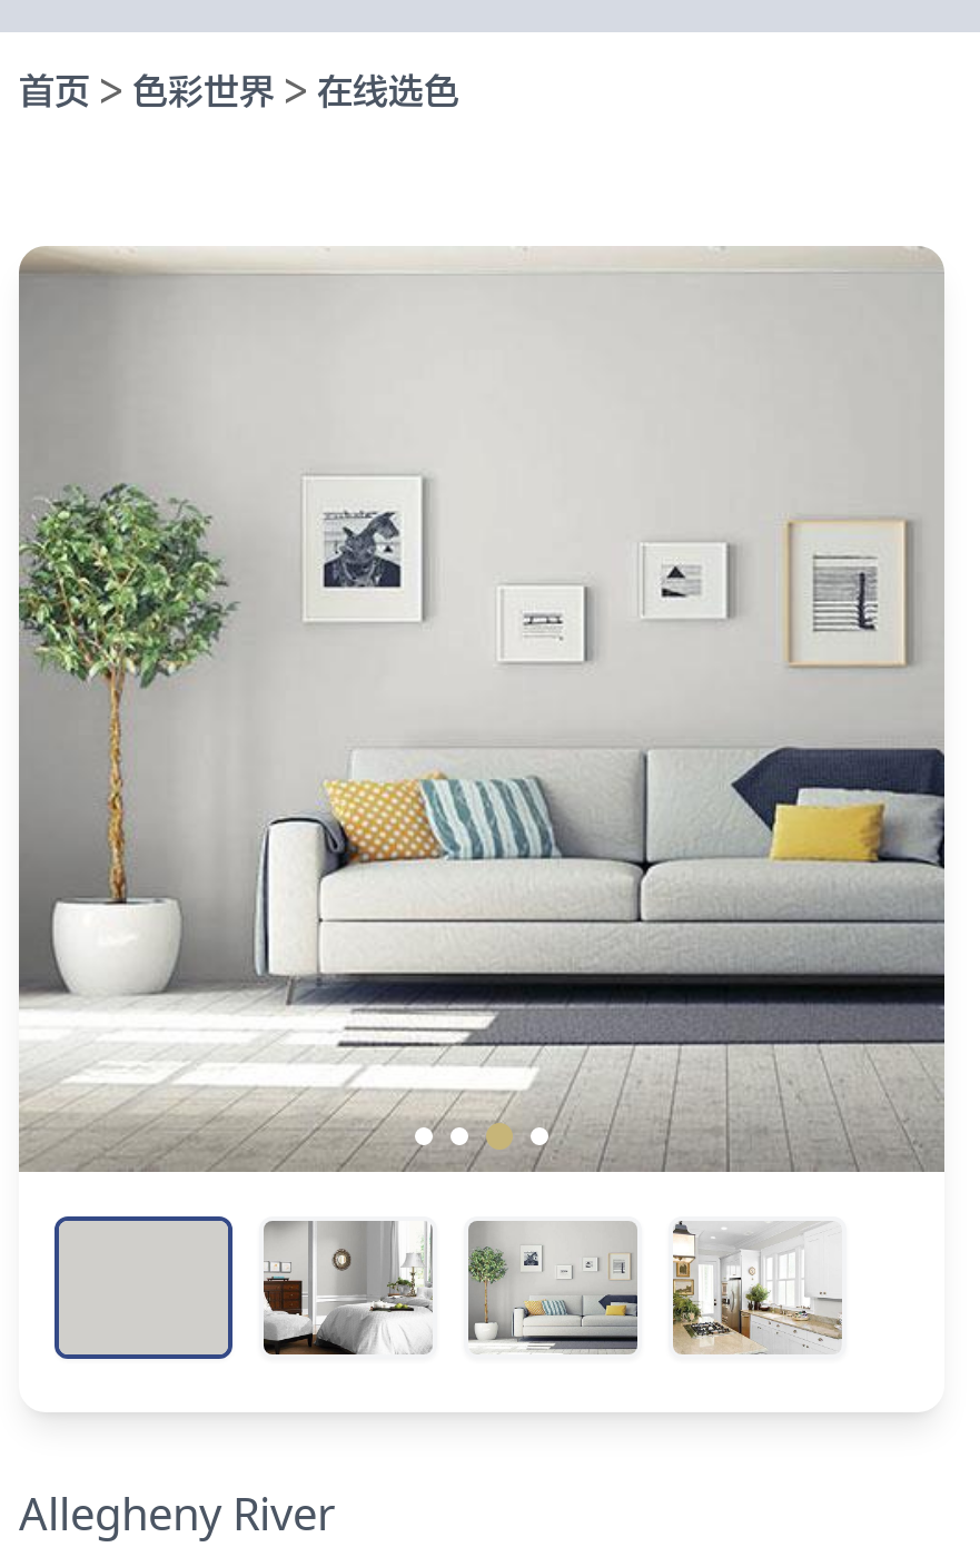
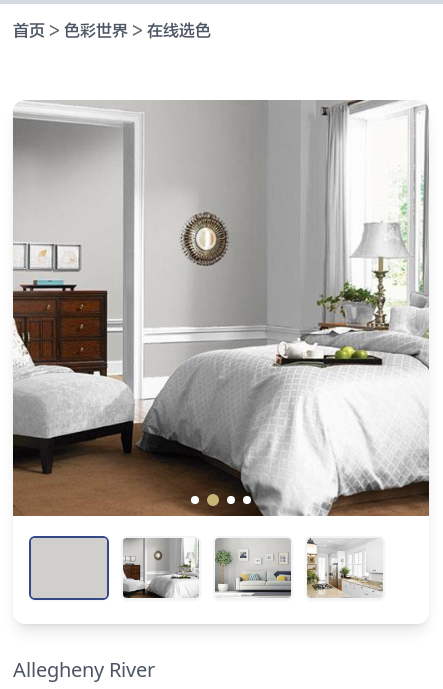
- [image]
+ [image]
